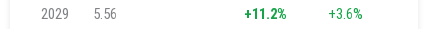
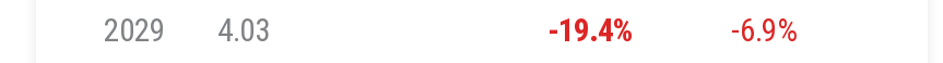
- 2029 5.56
+ 2029 4.03

- +11.2%
+ -19.4%

- +3.6%
+ -6.9%
